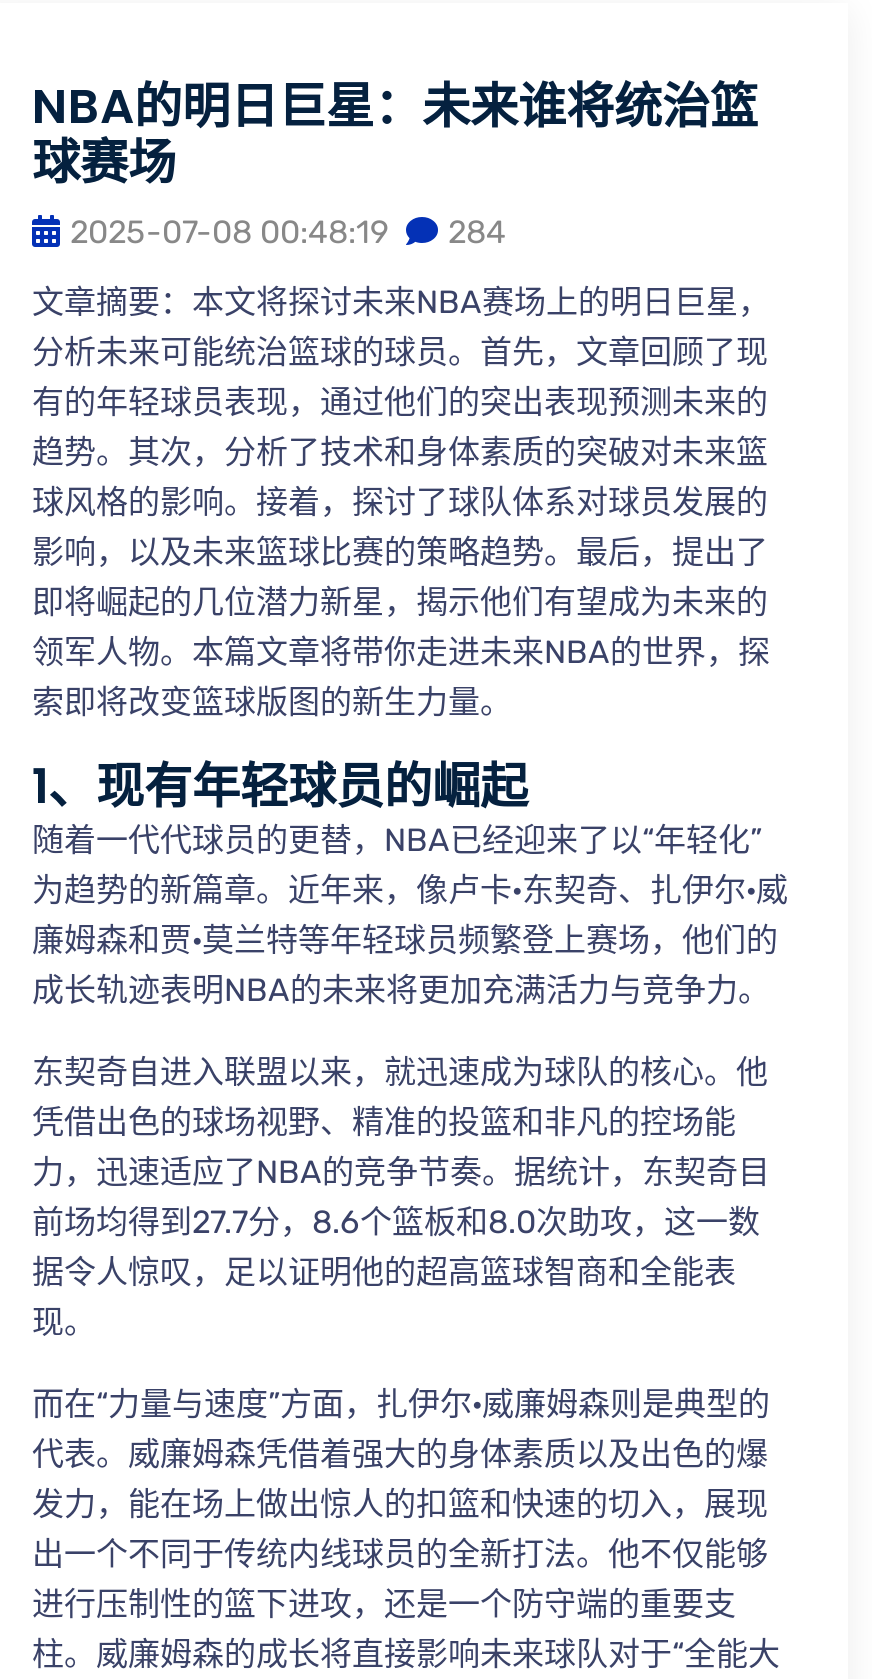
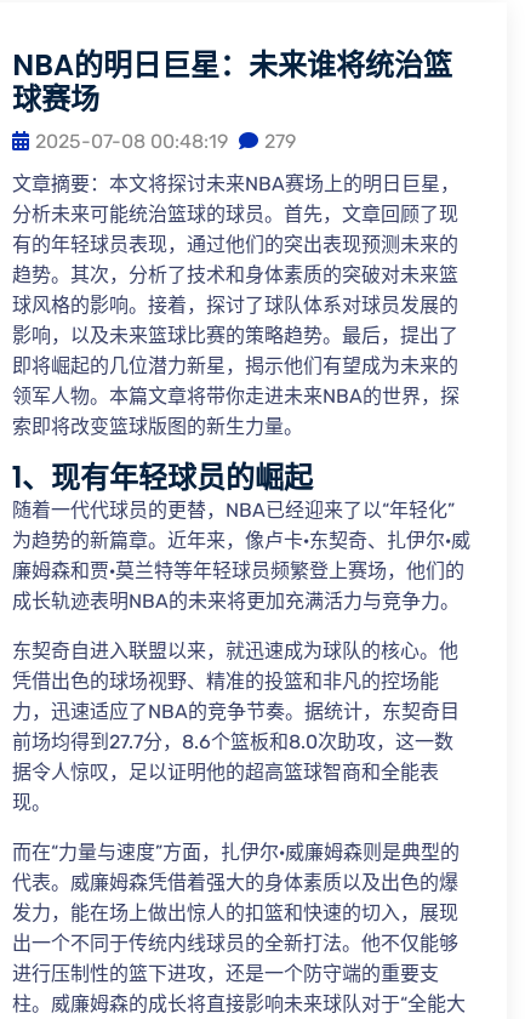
- 2025-07-08 00:48:19 284
+ 2025-07-08 00:48:19 279
